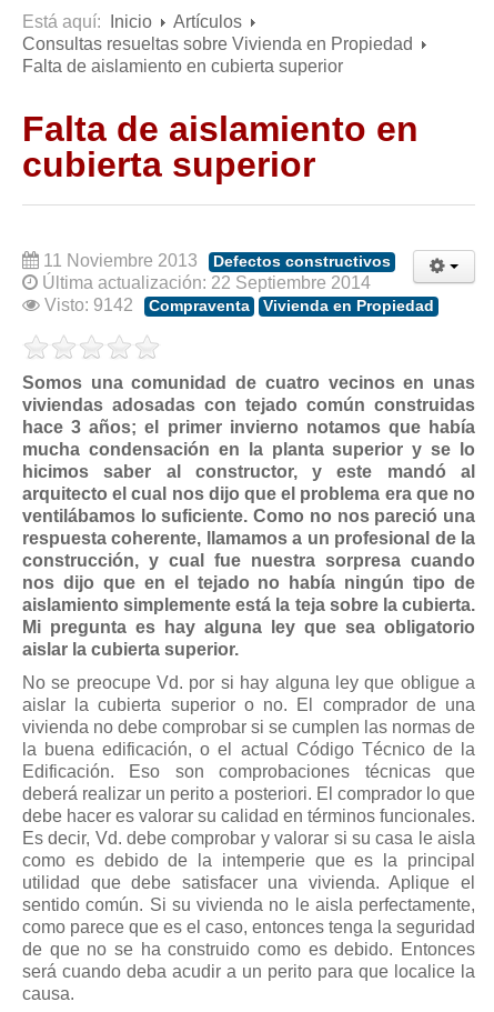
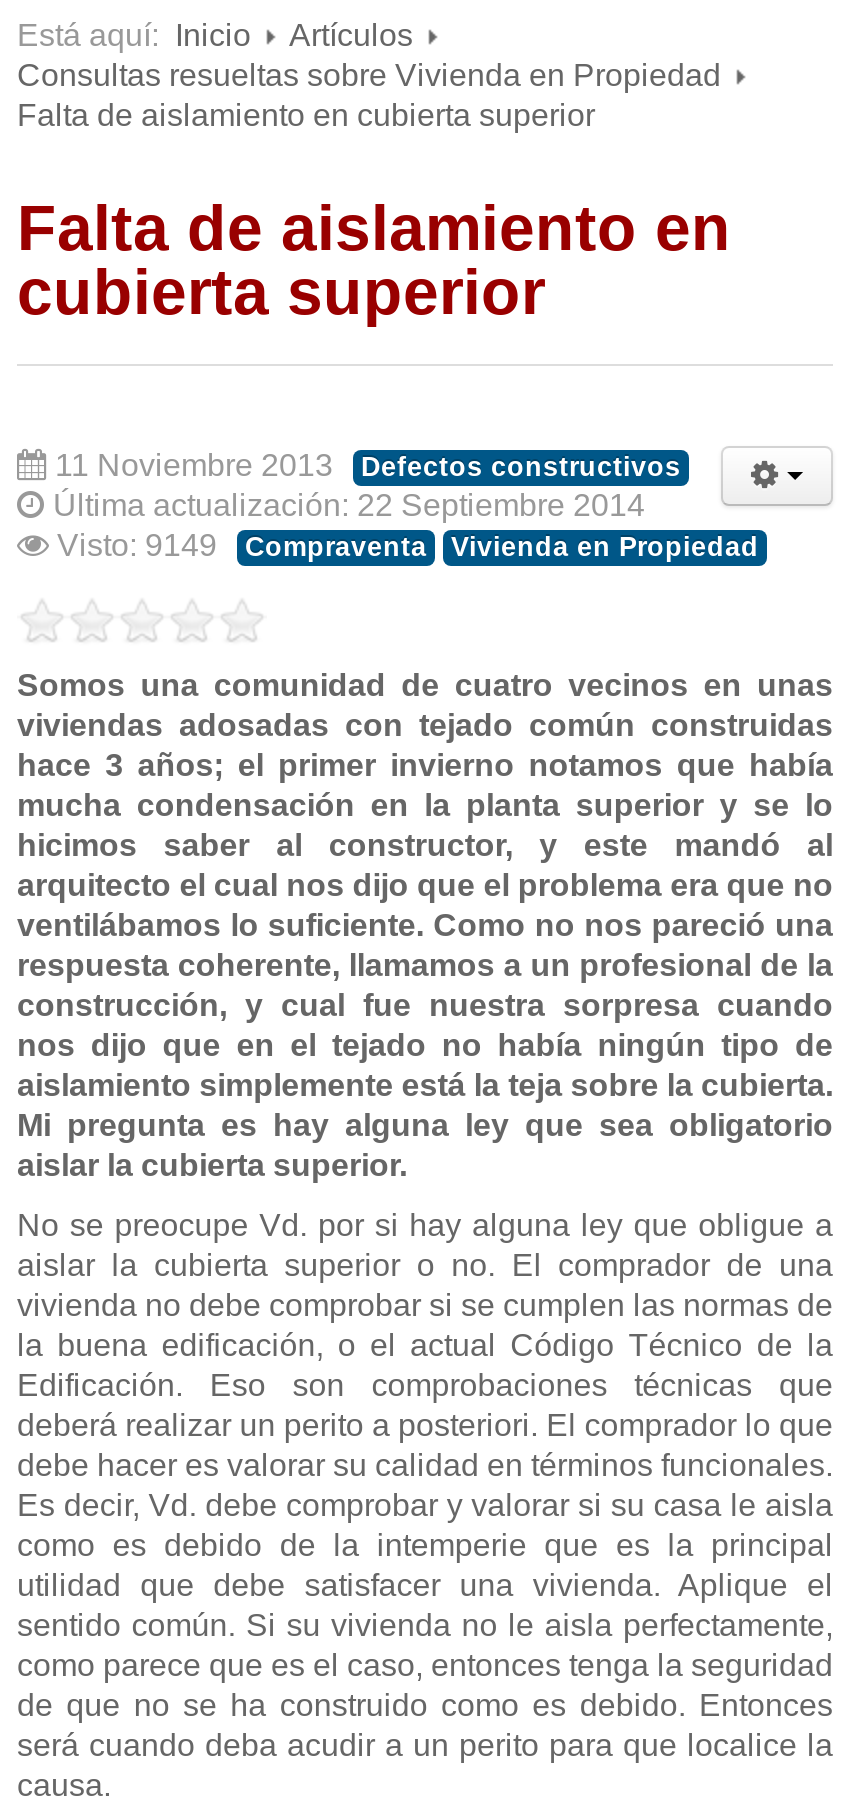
- Visto: 9142 Compraventa Vivienda en Propiedad
+ Visto: 9149 Compraventa Vivienda en Propiedad
